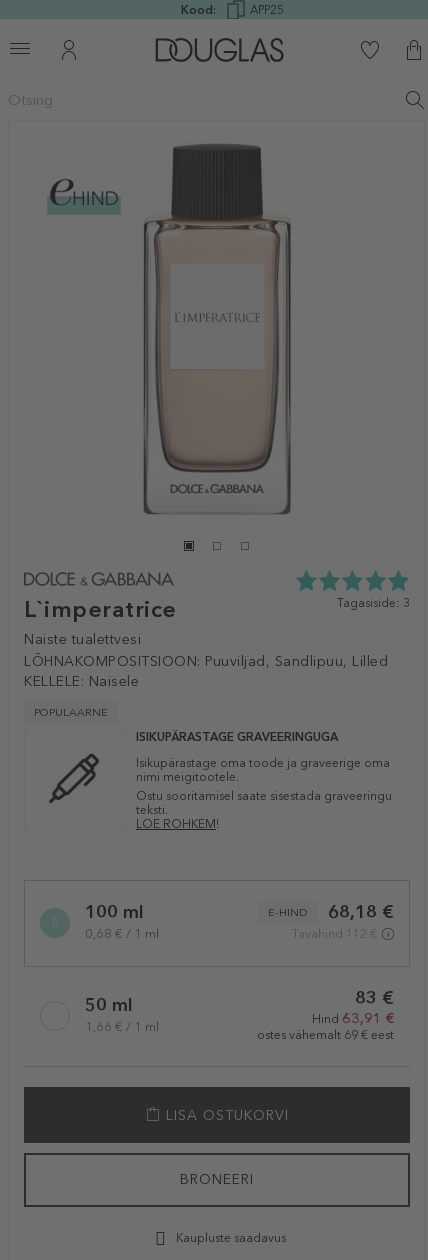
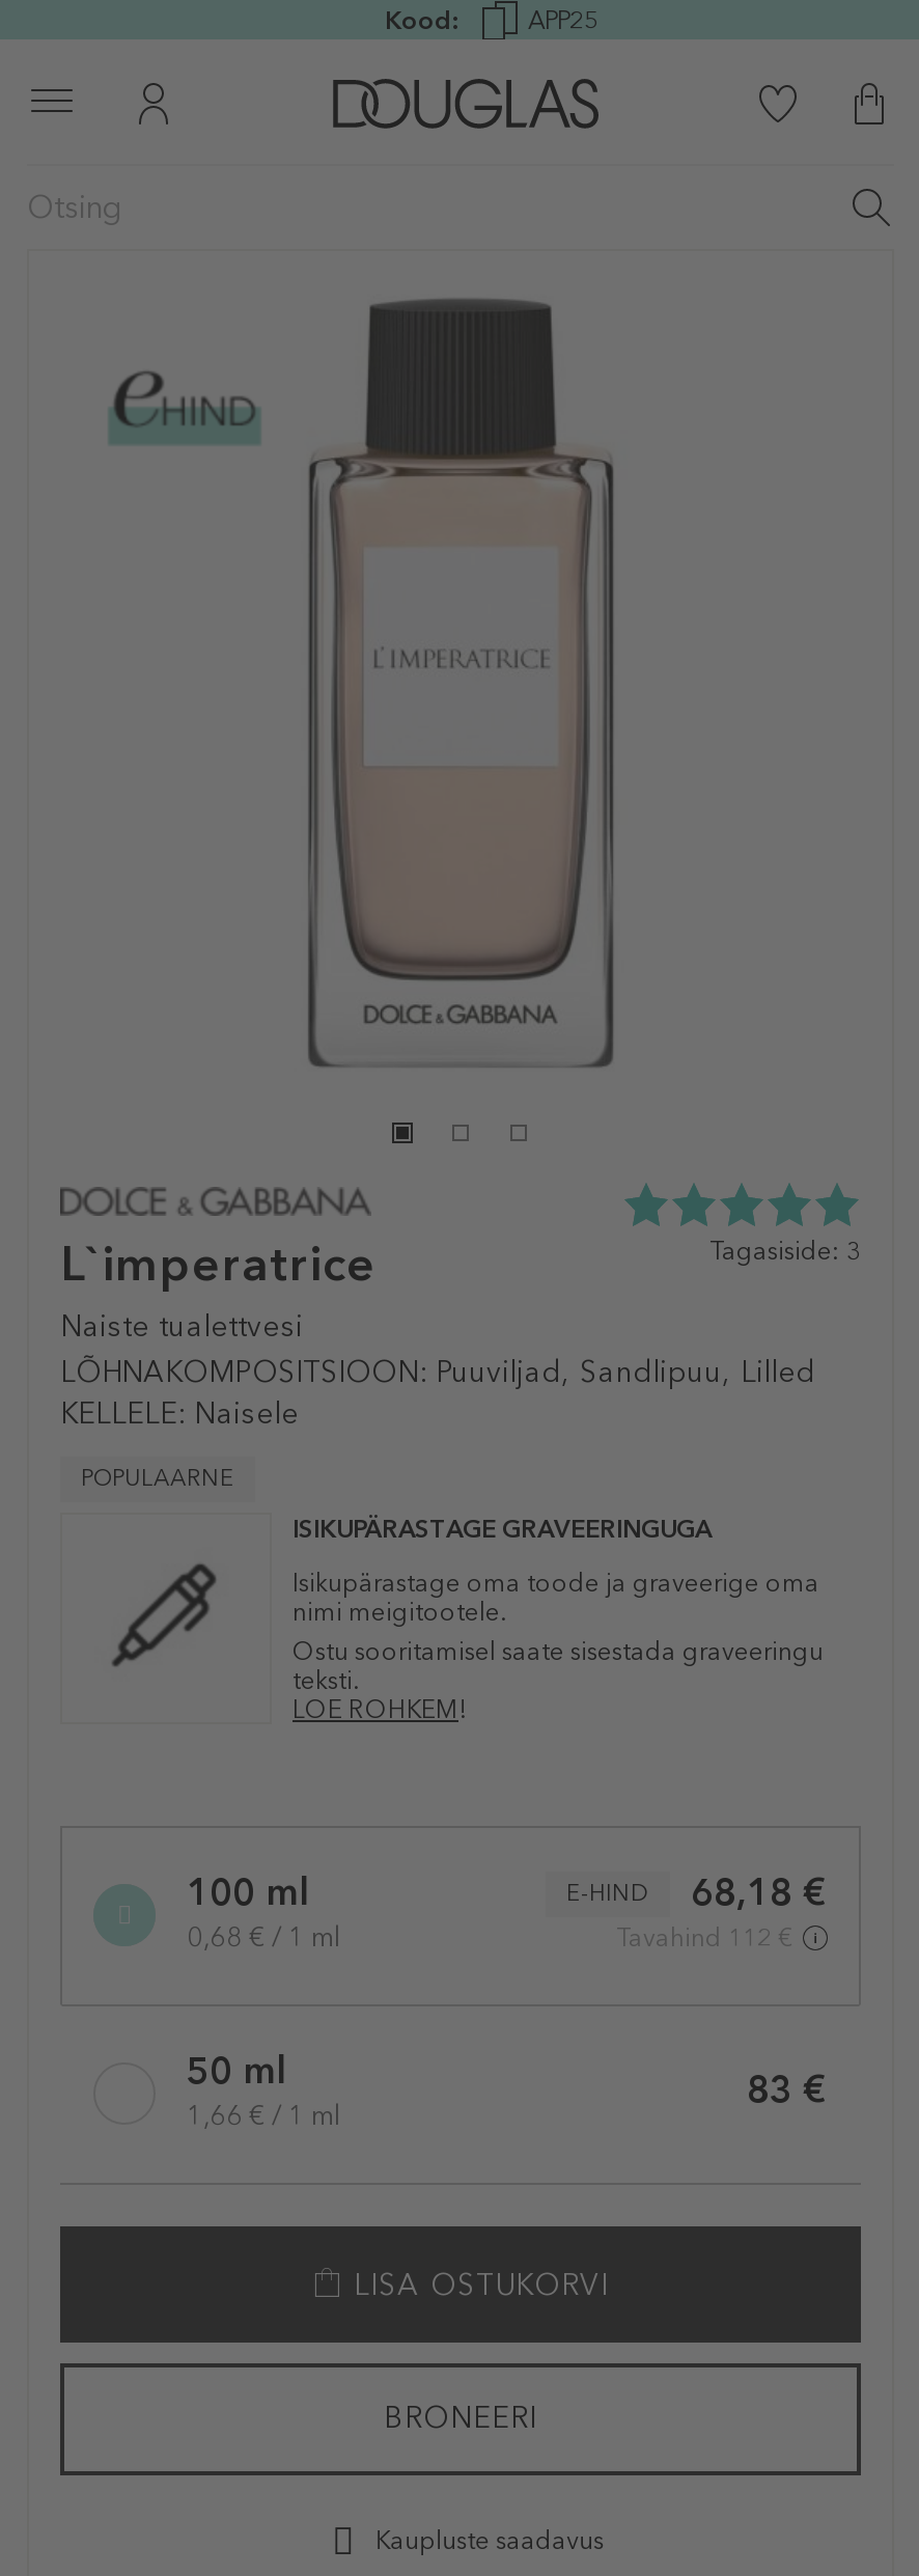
- Hind 63,91 €
- ostes vähemalt 69 € eest
